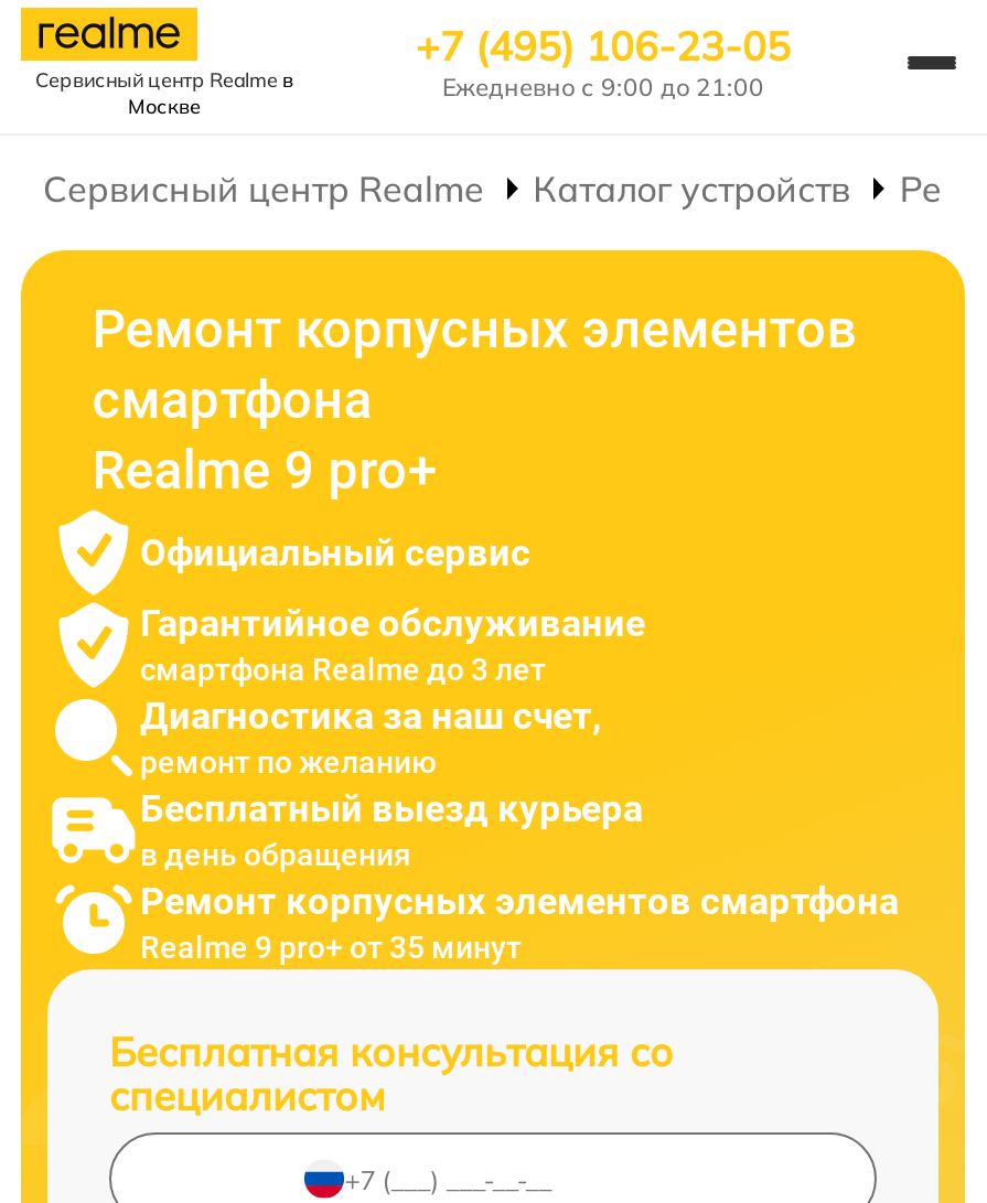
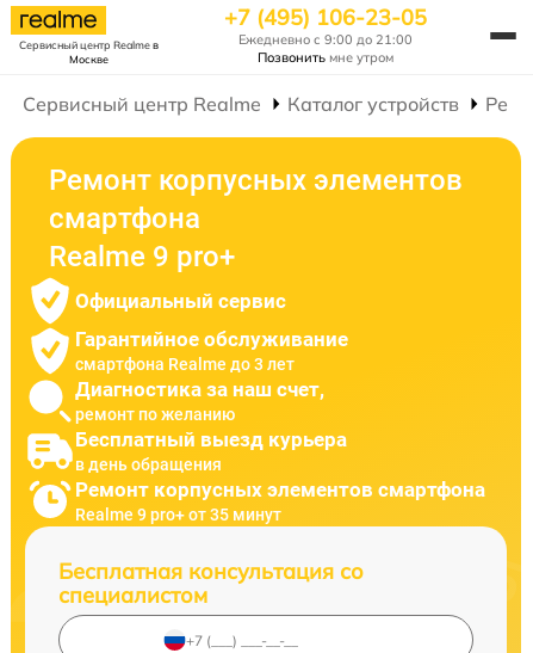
+ Позвонить мне утром
